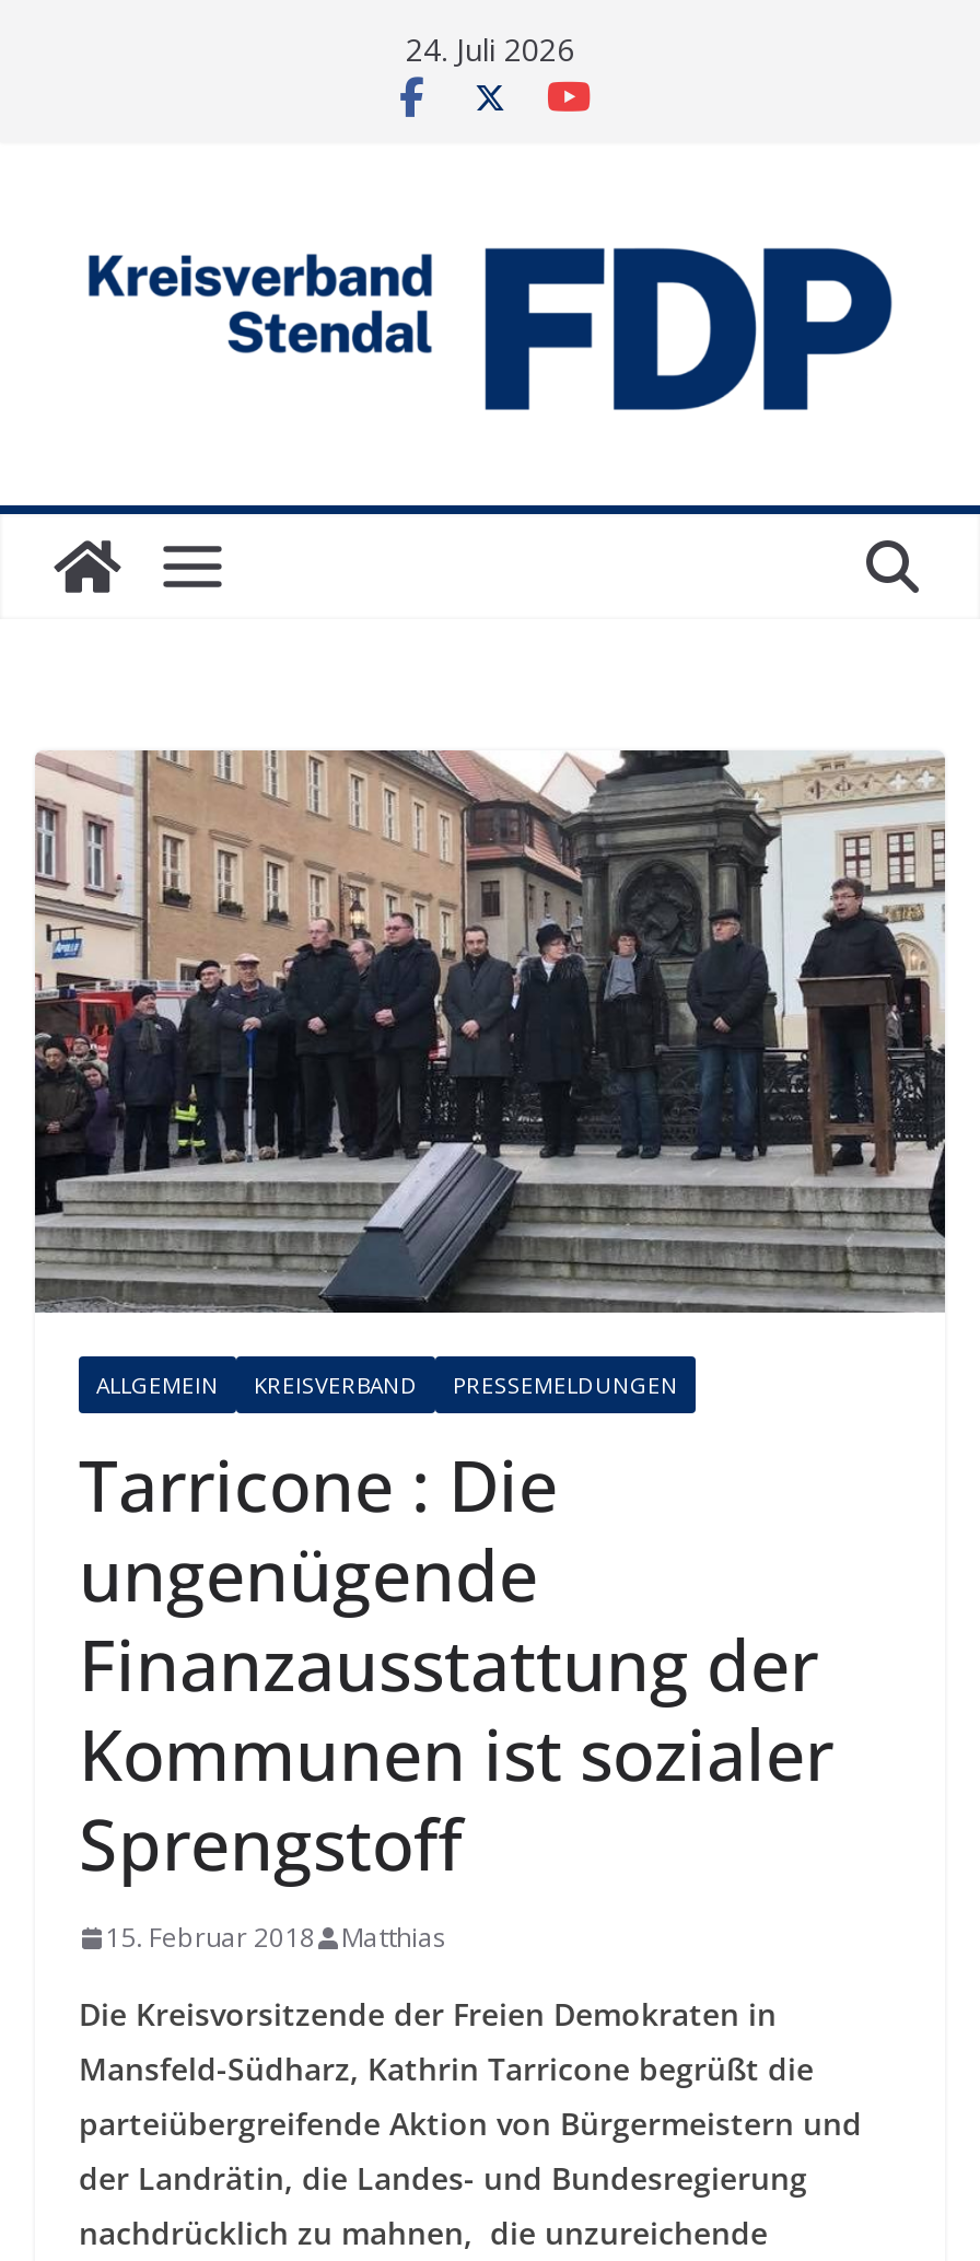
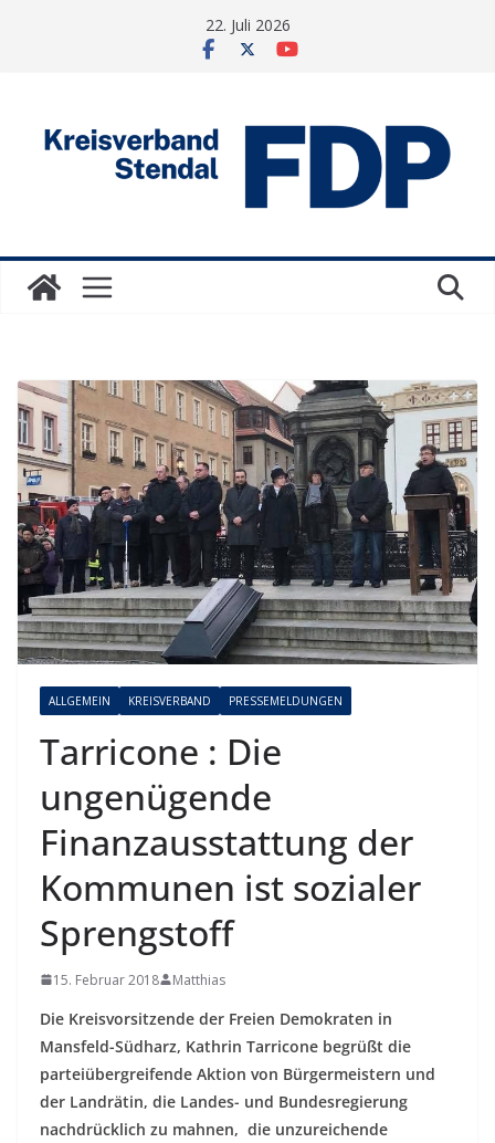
- 24. Juli 2026
+ 22. Juli 2026
